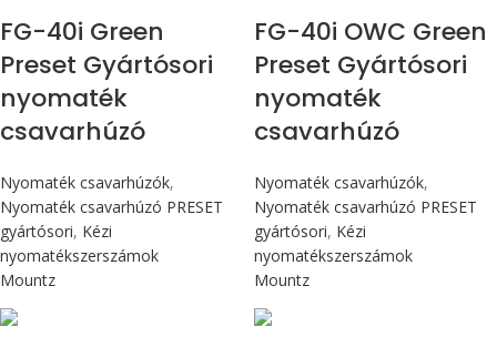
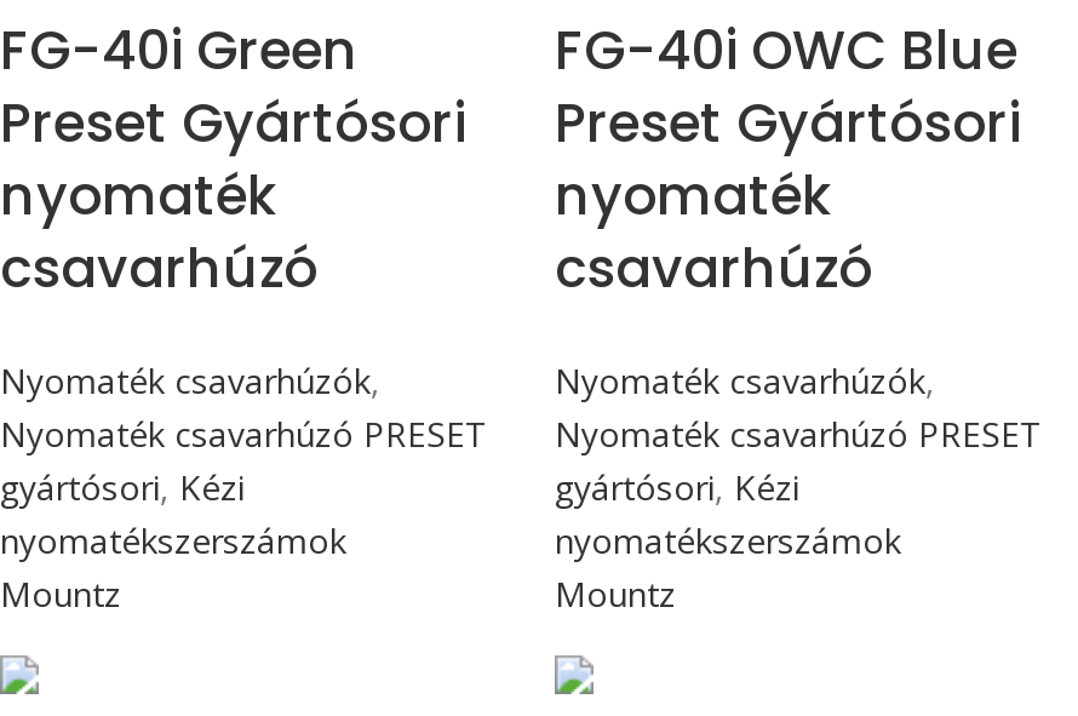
- FG-40i OWC Green
+ FG-40i OWC Blue
